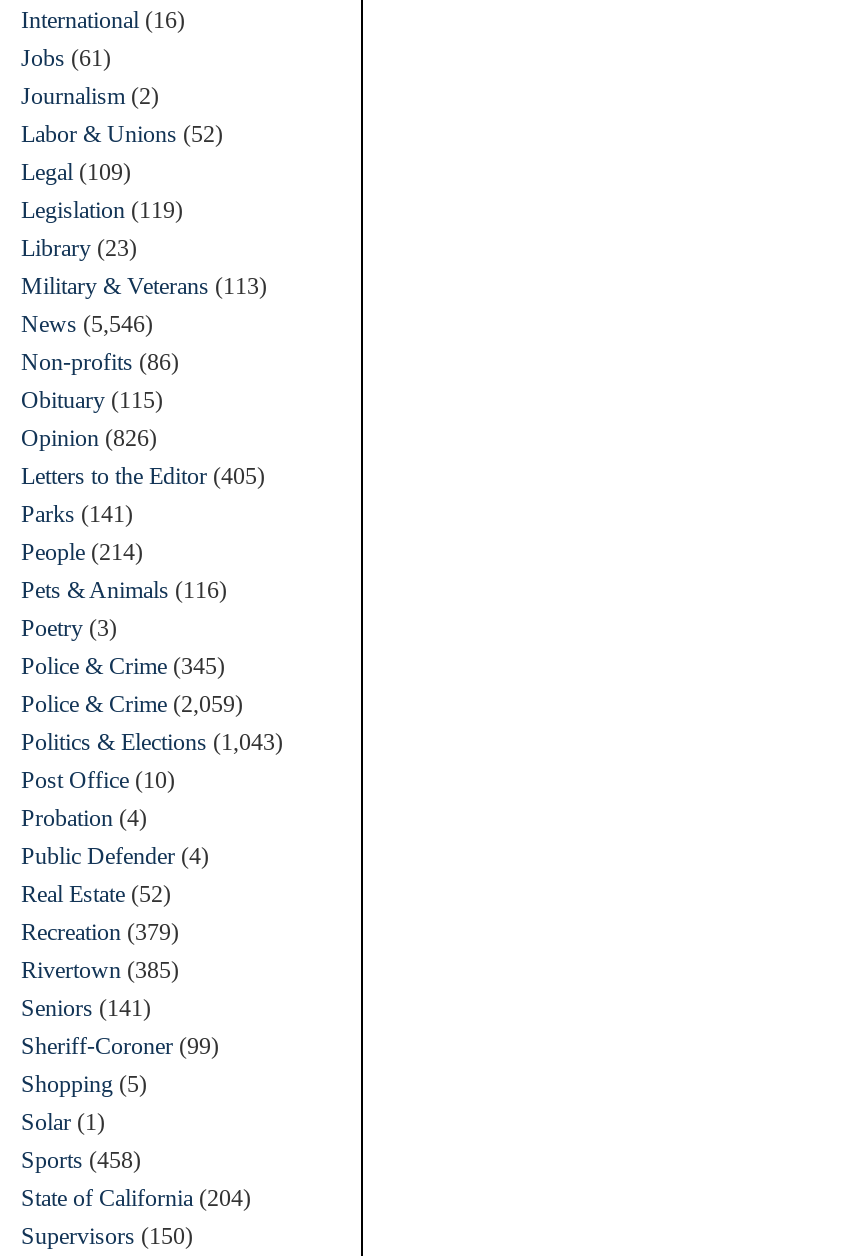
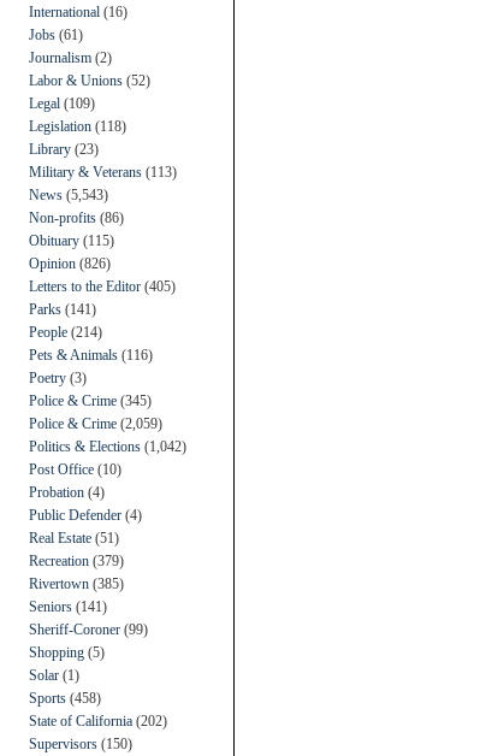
- Legislation (119)
+ Legislation (118)

- News (5,546)
+ News (5,543)

- Politics & Elections (1,043)
+ Politics & Elections (1,042)

- Real Estate (52)
+ Real Estate (51)

- State of California (204)
+ State of California (202)
